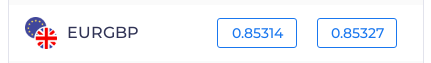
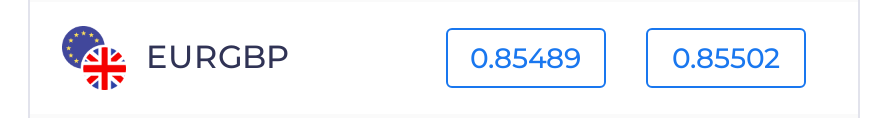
- 0.85314
+ 0.85489

- 0.85327
+ 0.85502
